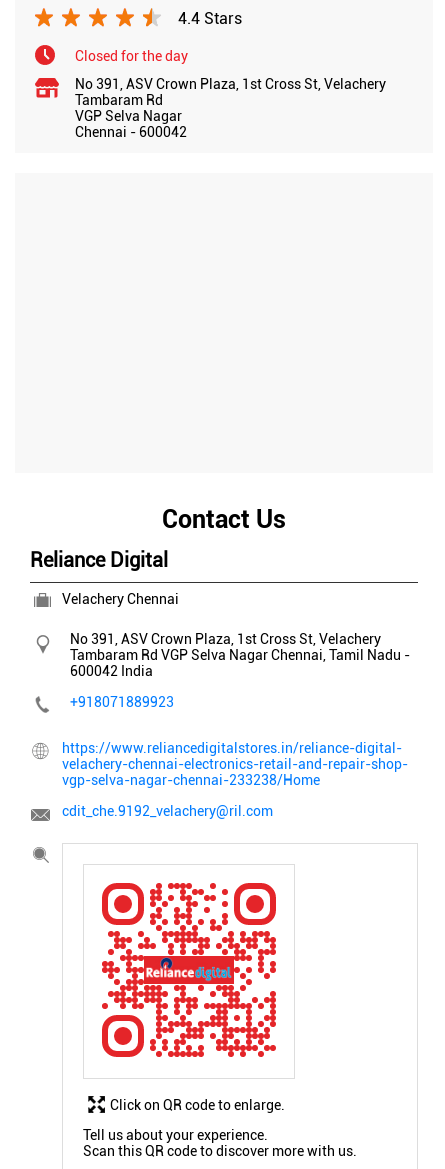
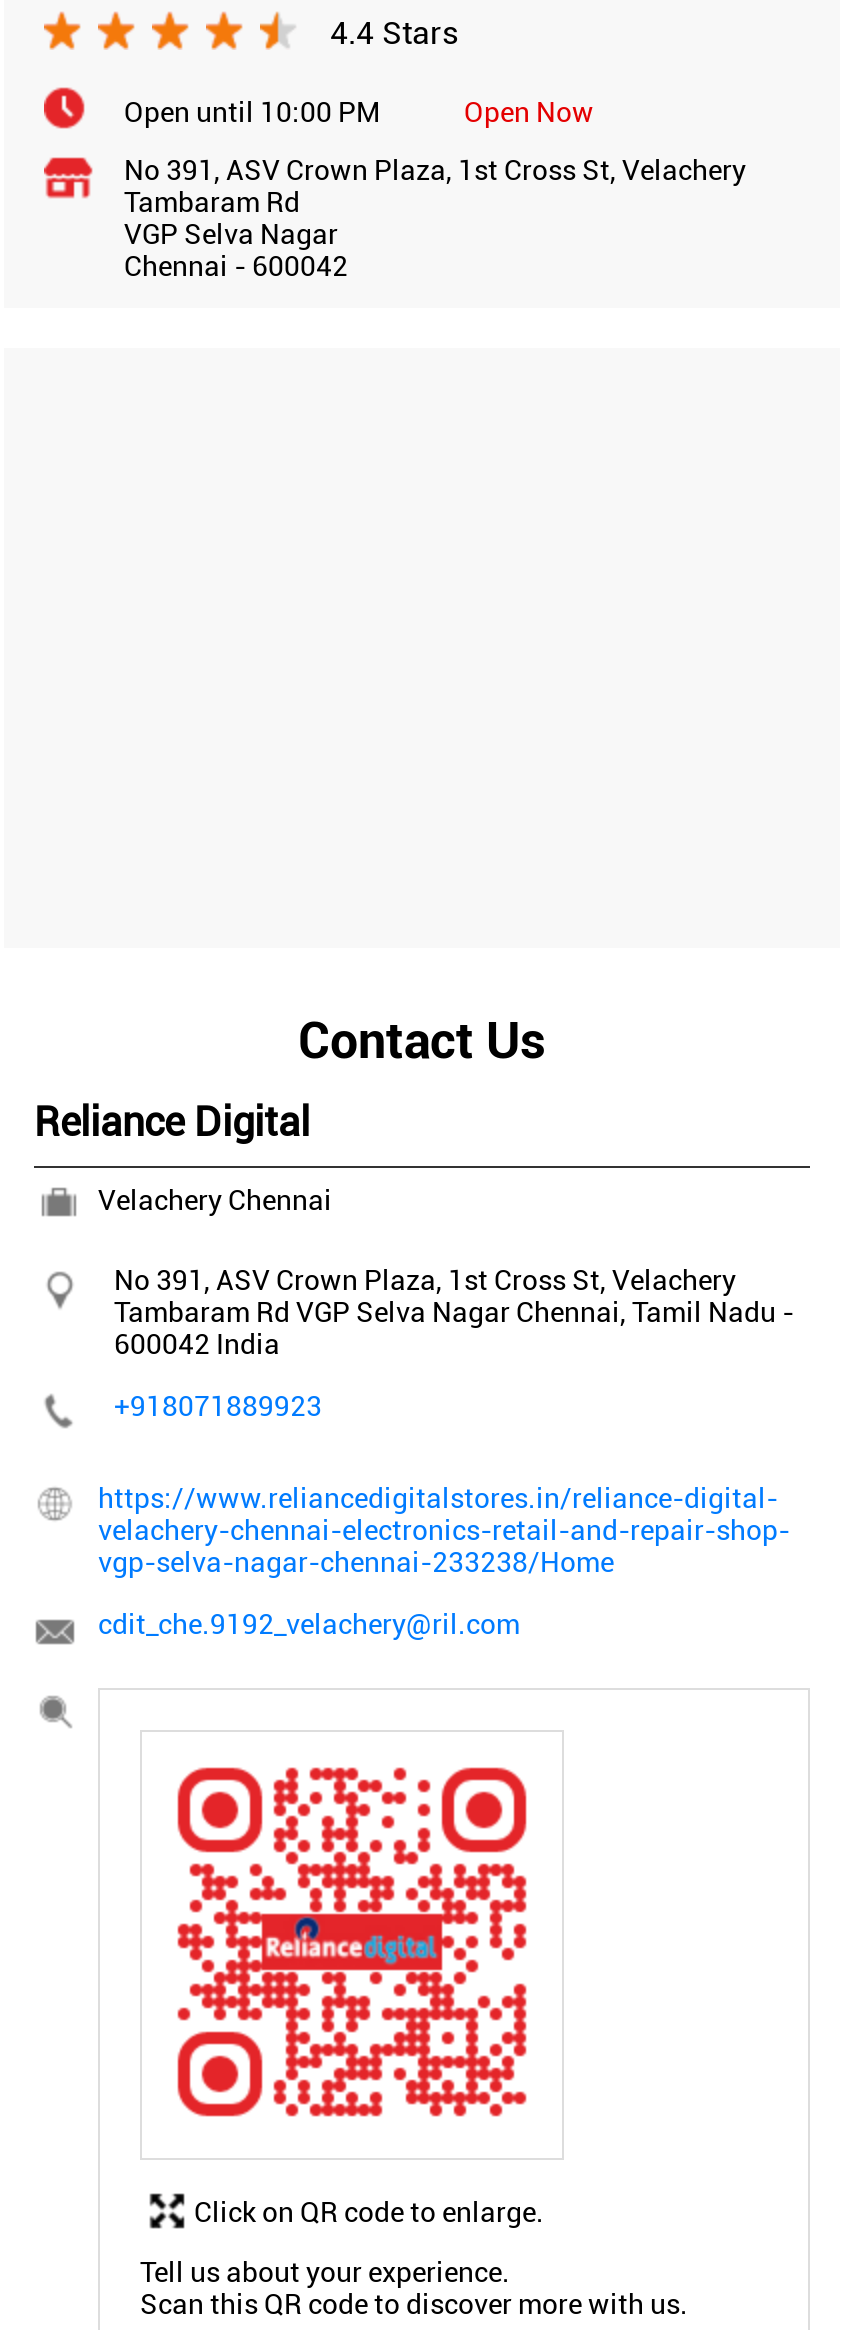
- Closed for the day
+ Open until 10:00 PM
+ Open Now
